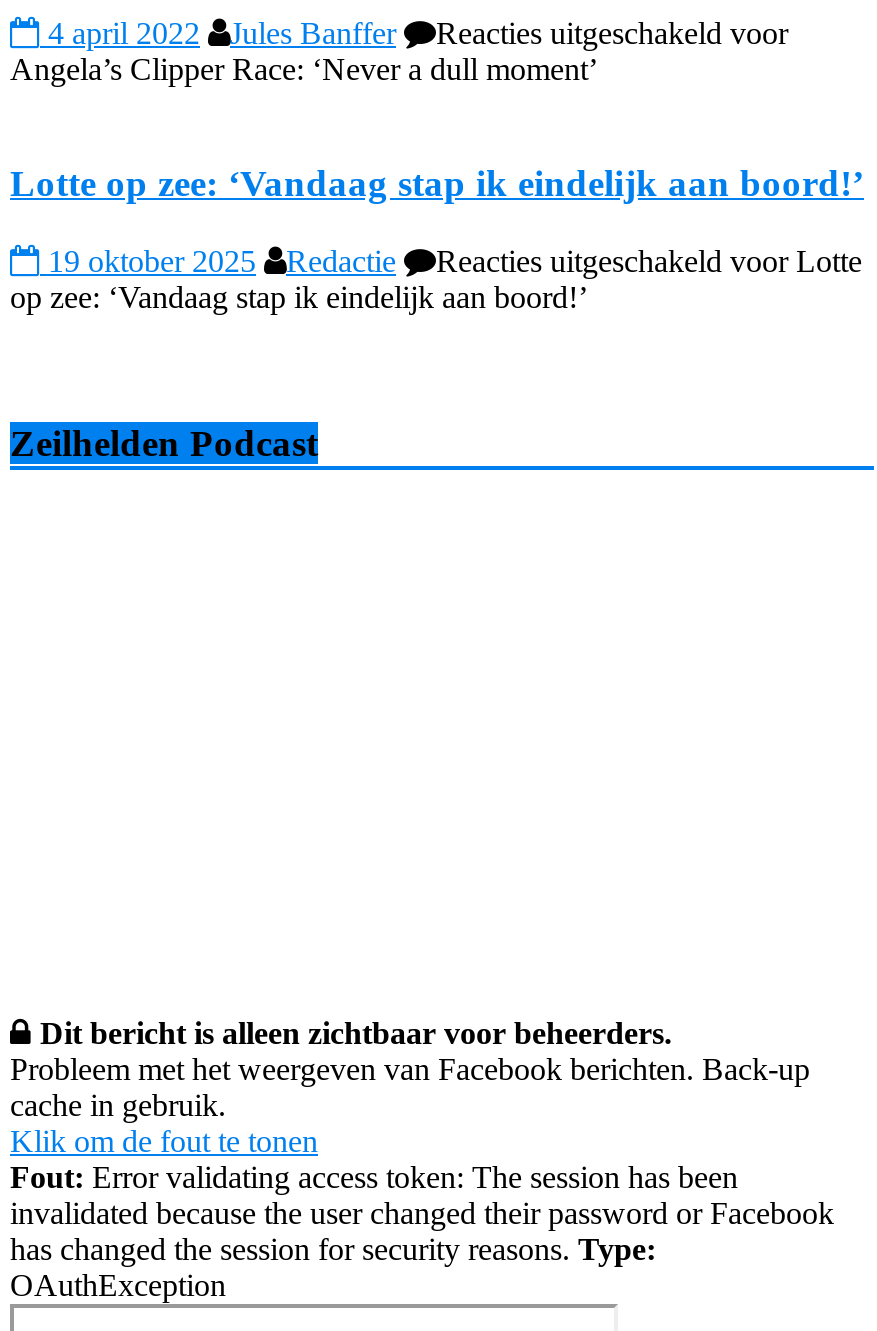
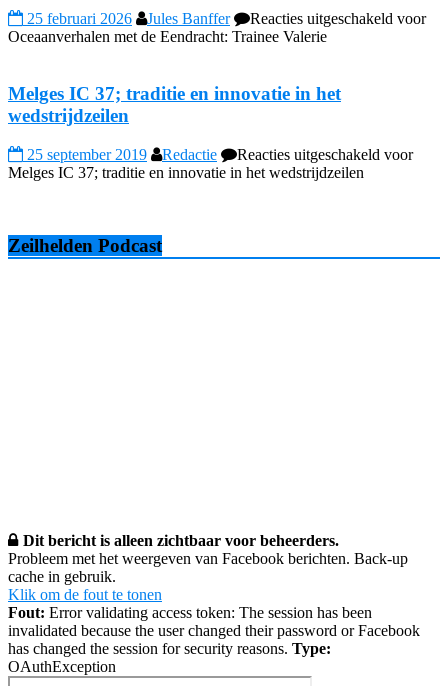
- 4 april 2022 Jules Banffer Reacties uitgeschakeld voor
+ 25 februari 2026 Jules Banffer Reacties uitgeschakeld voor

- Angela’s Clipper Race: ‘Never a dull moment’
+ Oceaanverhalen met de Eendracht: Trainee Valerie

- Lotte op zee: ‘Vandaag stap ik eindelijk aan boord!’
+ Melges IC 37; traditie en innovatie in het
+ wedstrijdzeilen

- Reacties uitgeschakeld voor Lotte
- op zee: ‘Vandaag stap ik eindelijk aan boord!’
+ Reacties uitgeschakeld voor
+ Melges IC 37; traditie en innovatie in het wedstrijdzeilen

- 19 oktober 2025
+ 25 september 2019
